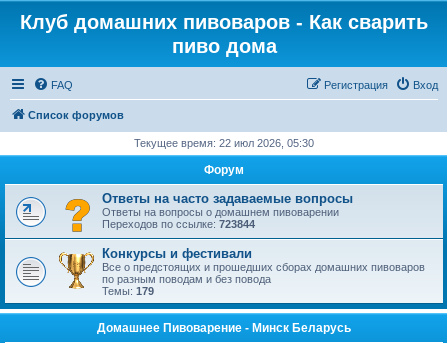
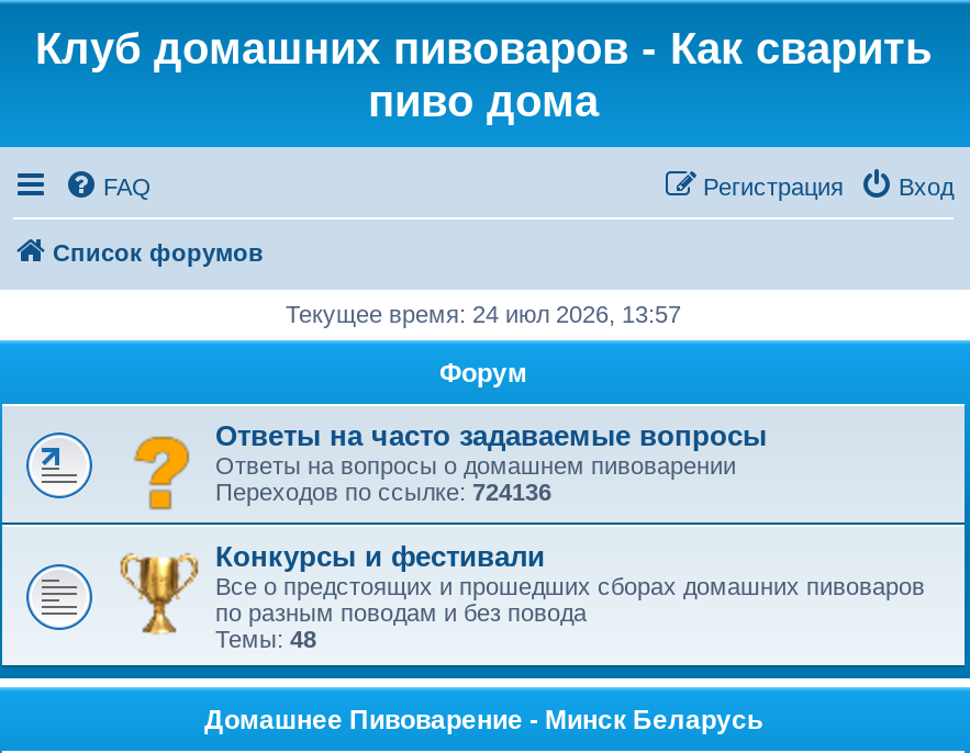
- Текущее время: 22 июл 2026, 05:30
+ Текущее время: 24 июл 2026, 13:57

- Переходов по ссылке: 723844
+ Переходов по ссылке: 724136

- Темы: 179
+ Темы: 48
